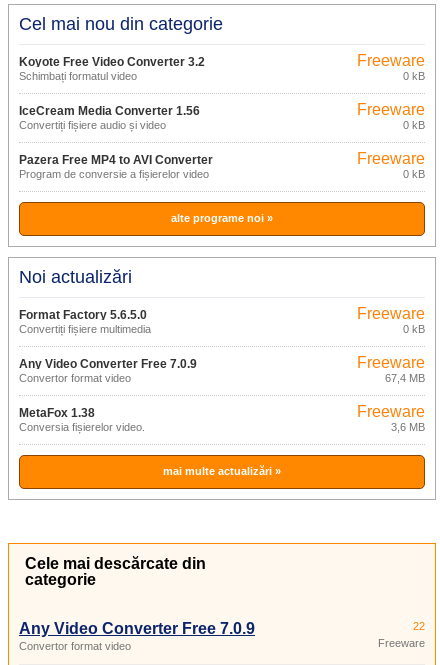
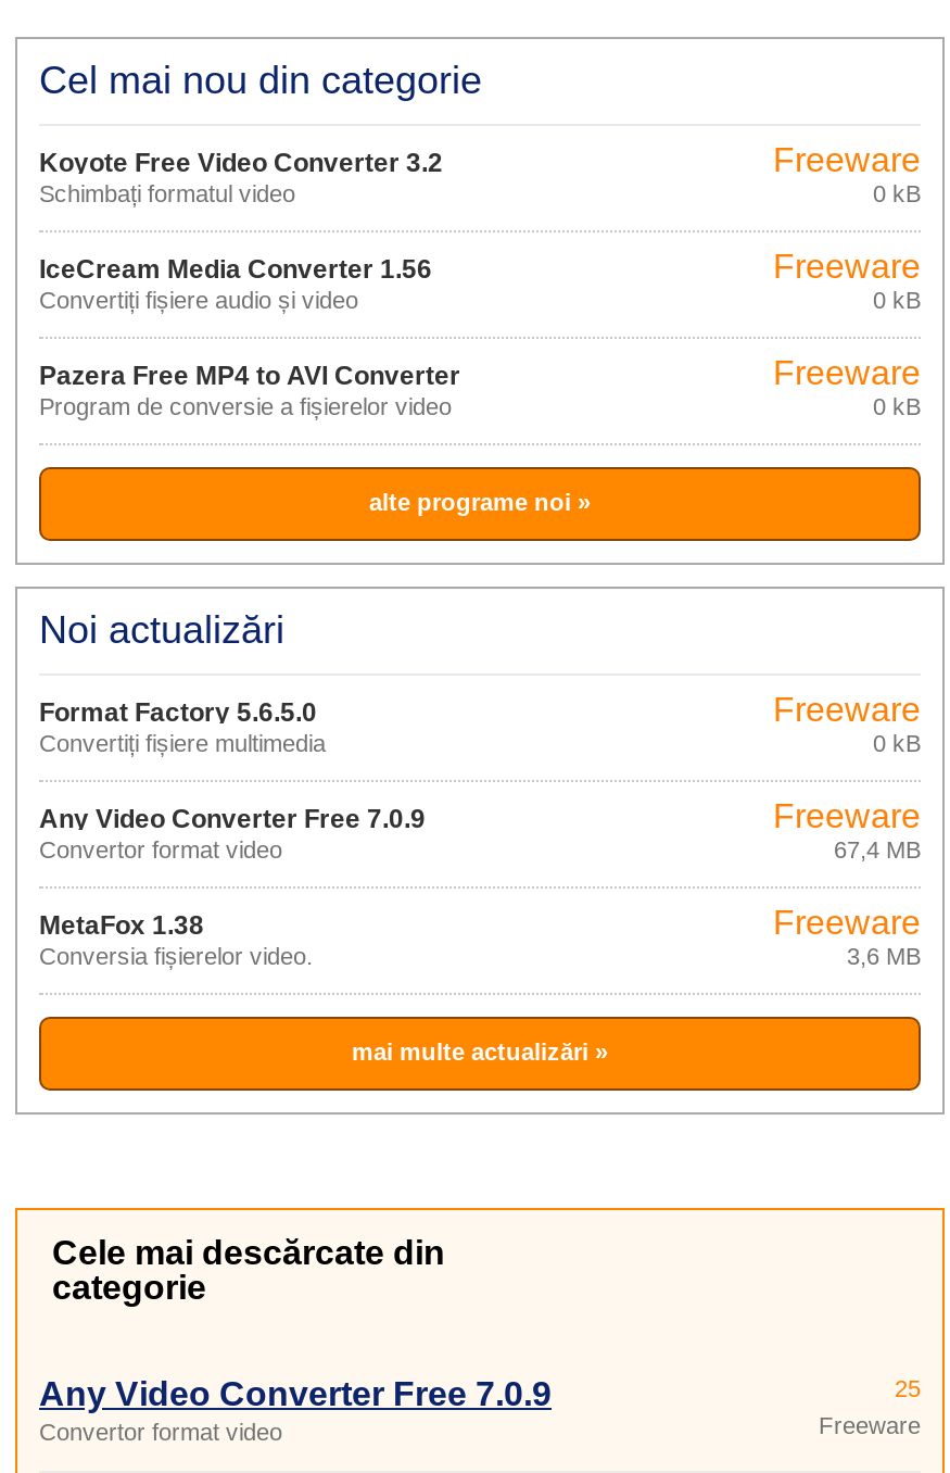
- 22
+ 25
